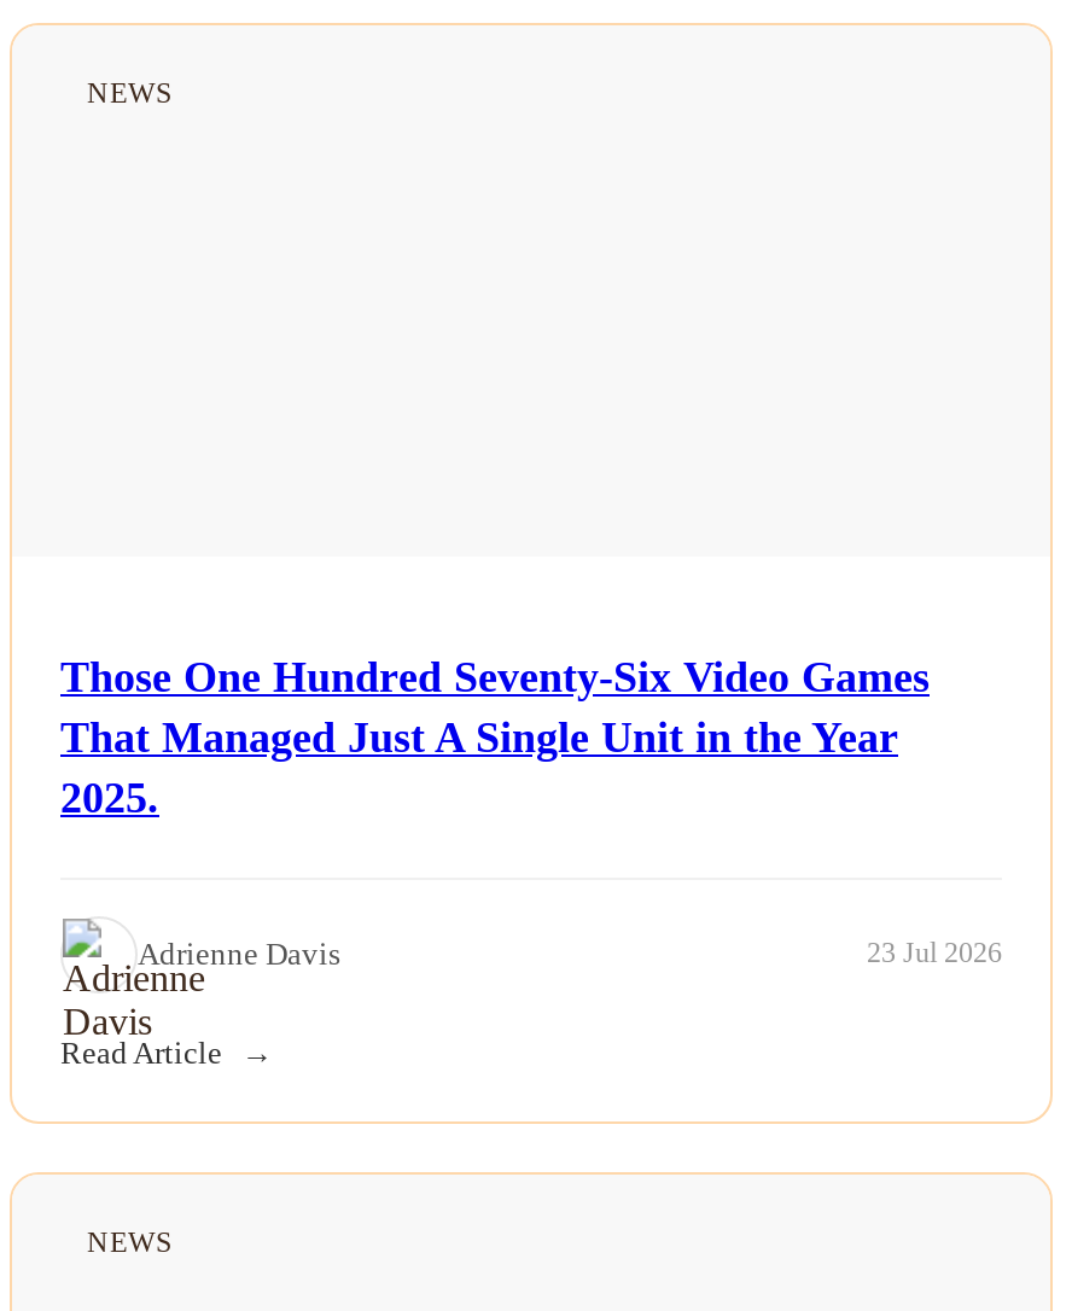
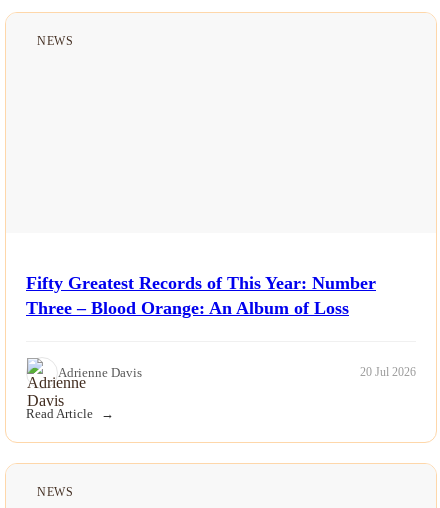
- Those One Hundred Seventy-Six Video Games
- That Managed Just A Single Unit in the Year
- 2025.
+ Fifty Greatest Records of This Year: Number
+ Three – Blood Orange: An Album of Loss

- 23 Jul 2026
+ 20 Jul 2026
